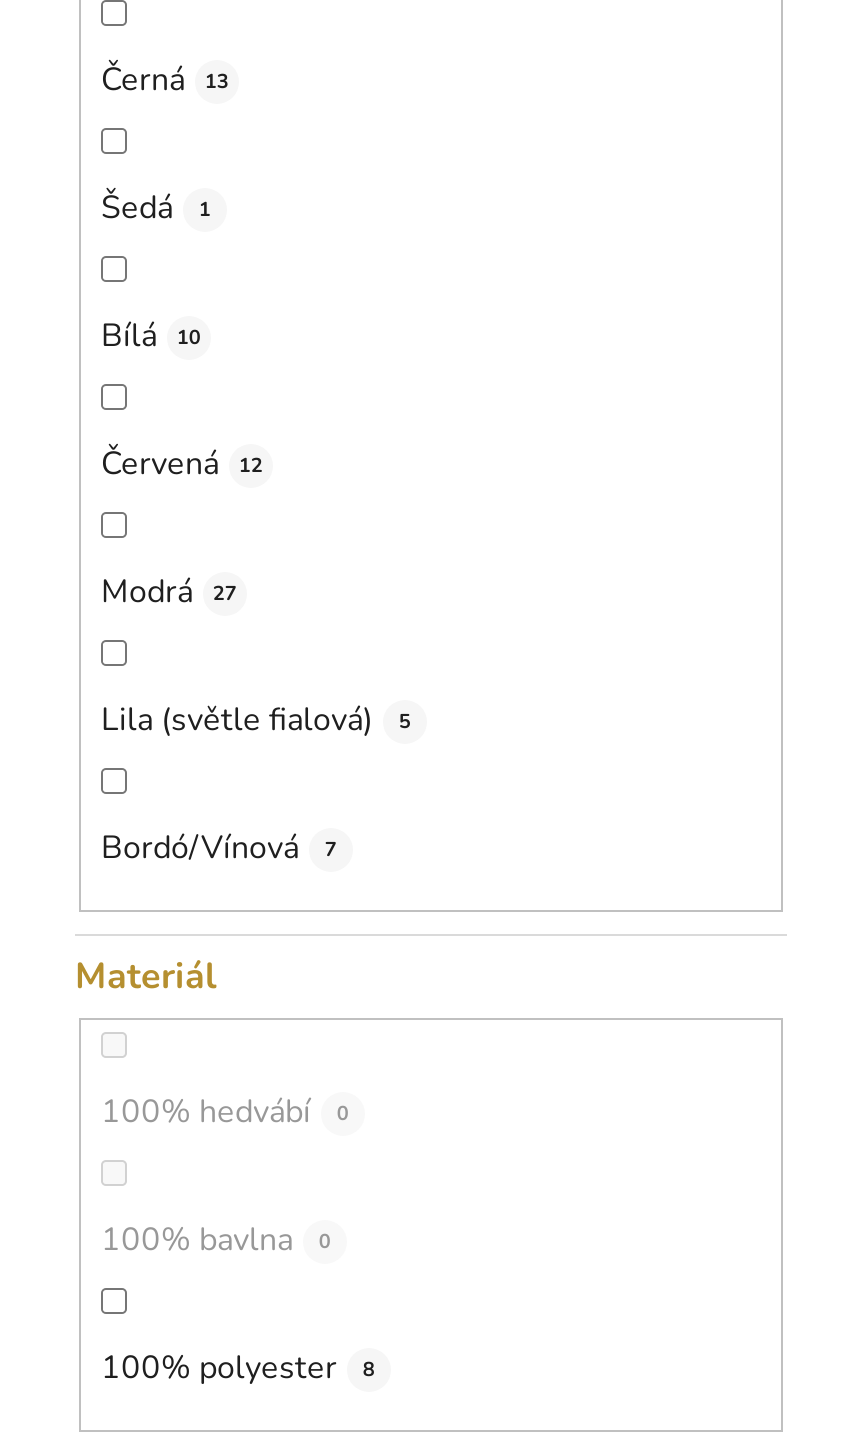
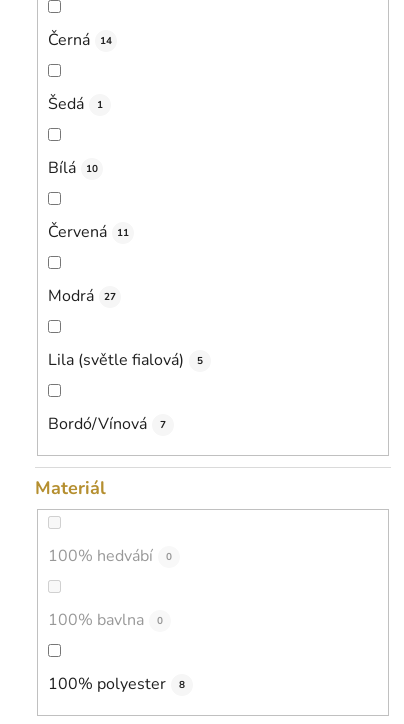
- Černá 13
+ Černá 14

- Červená 12
+ Červená 11
